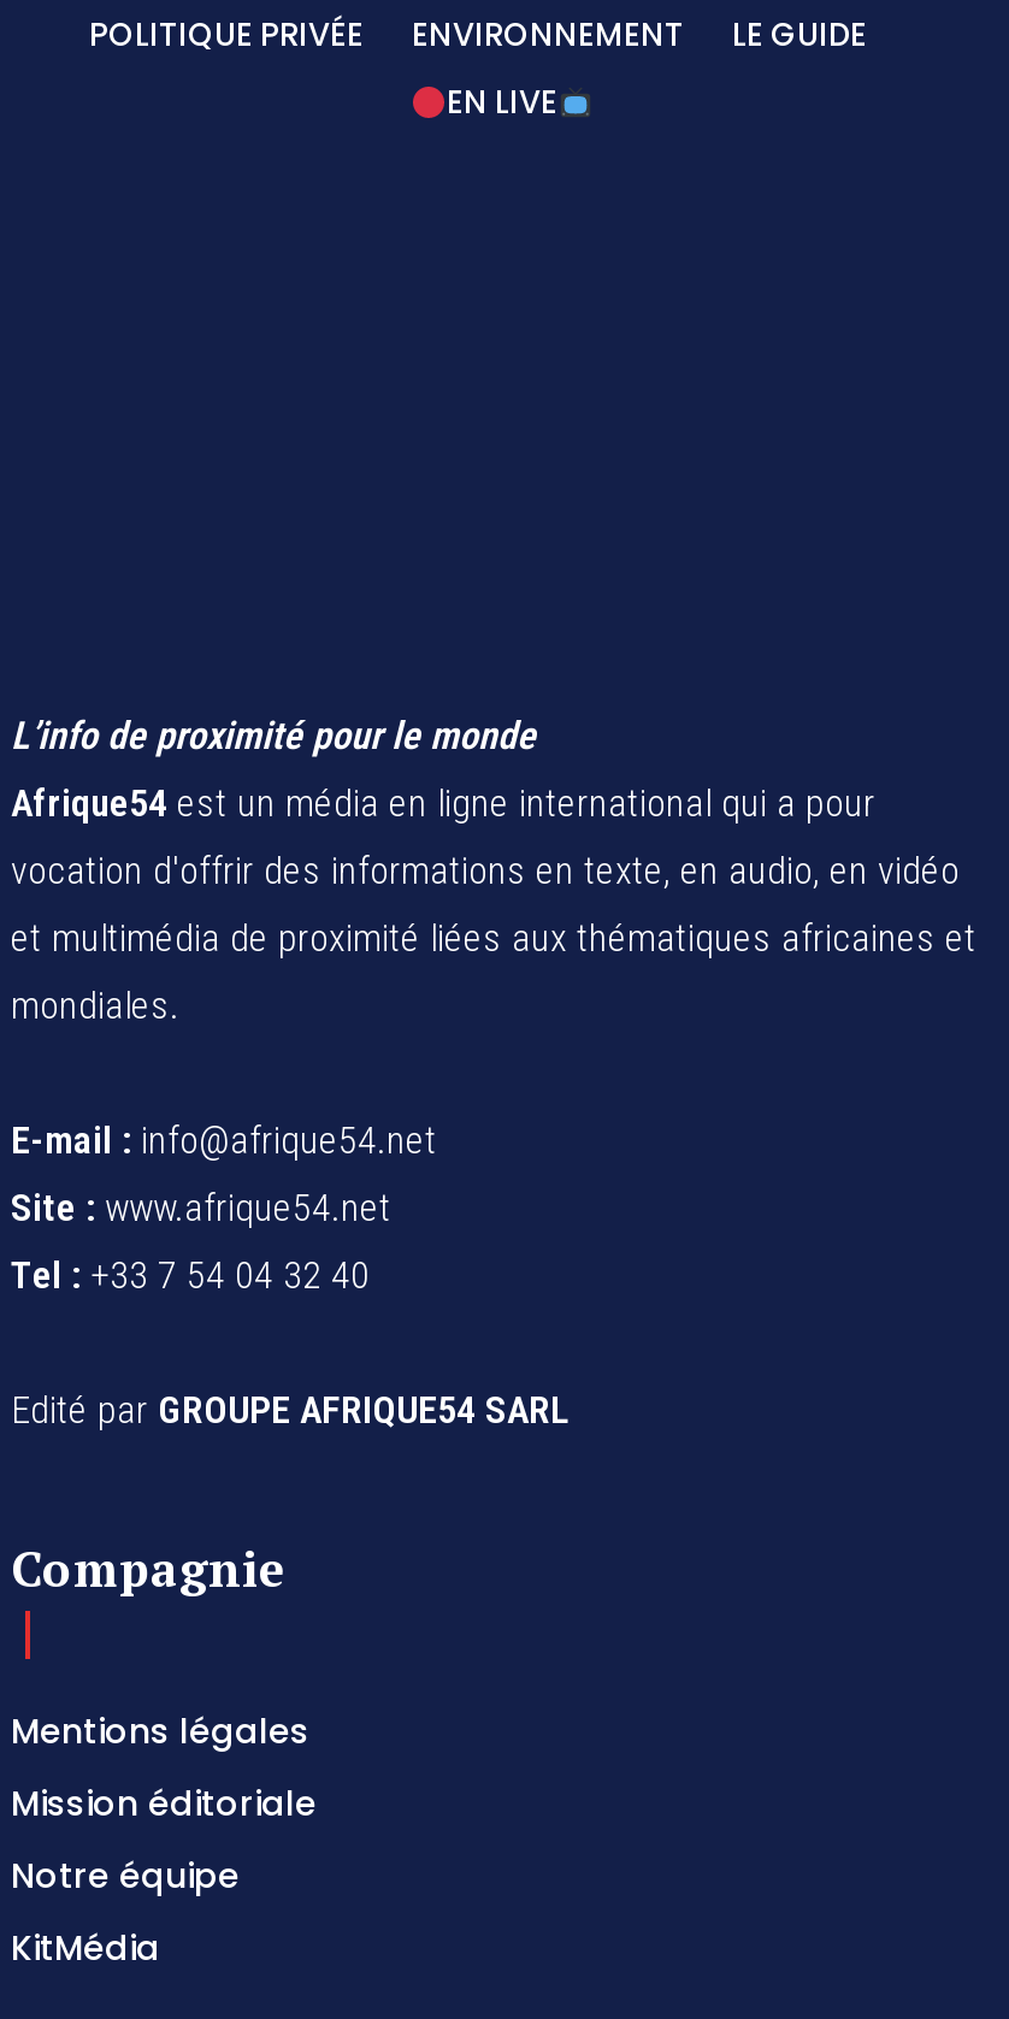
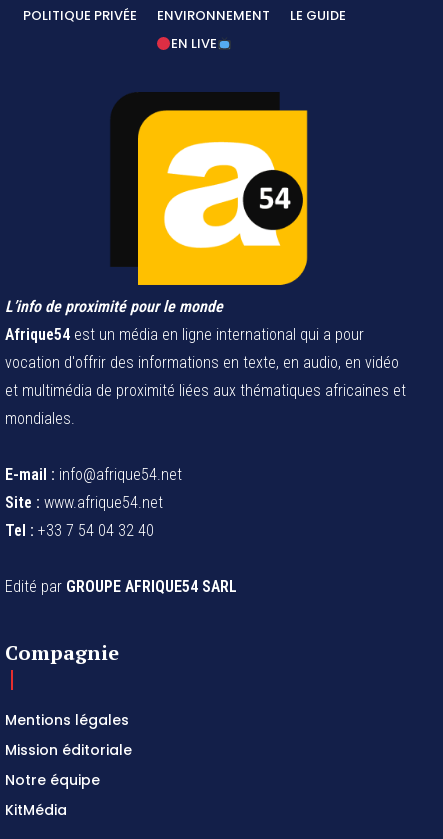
+ [image]
